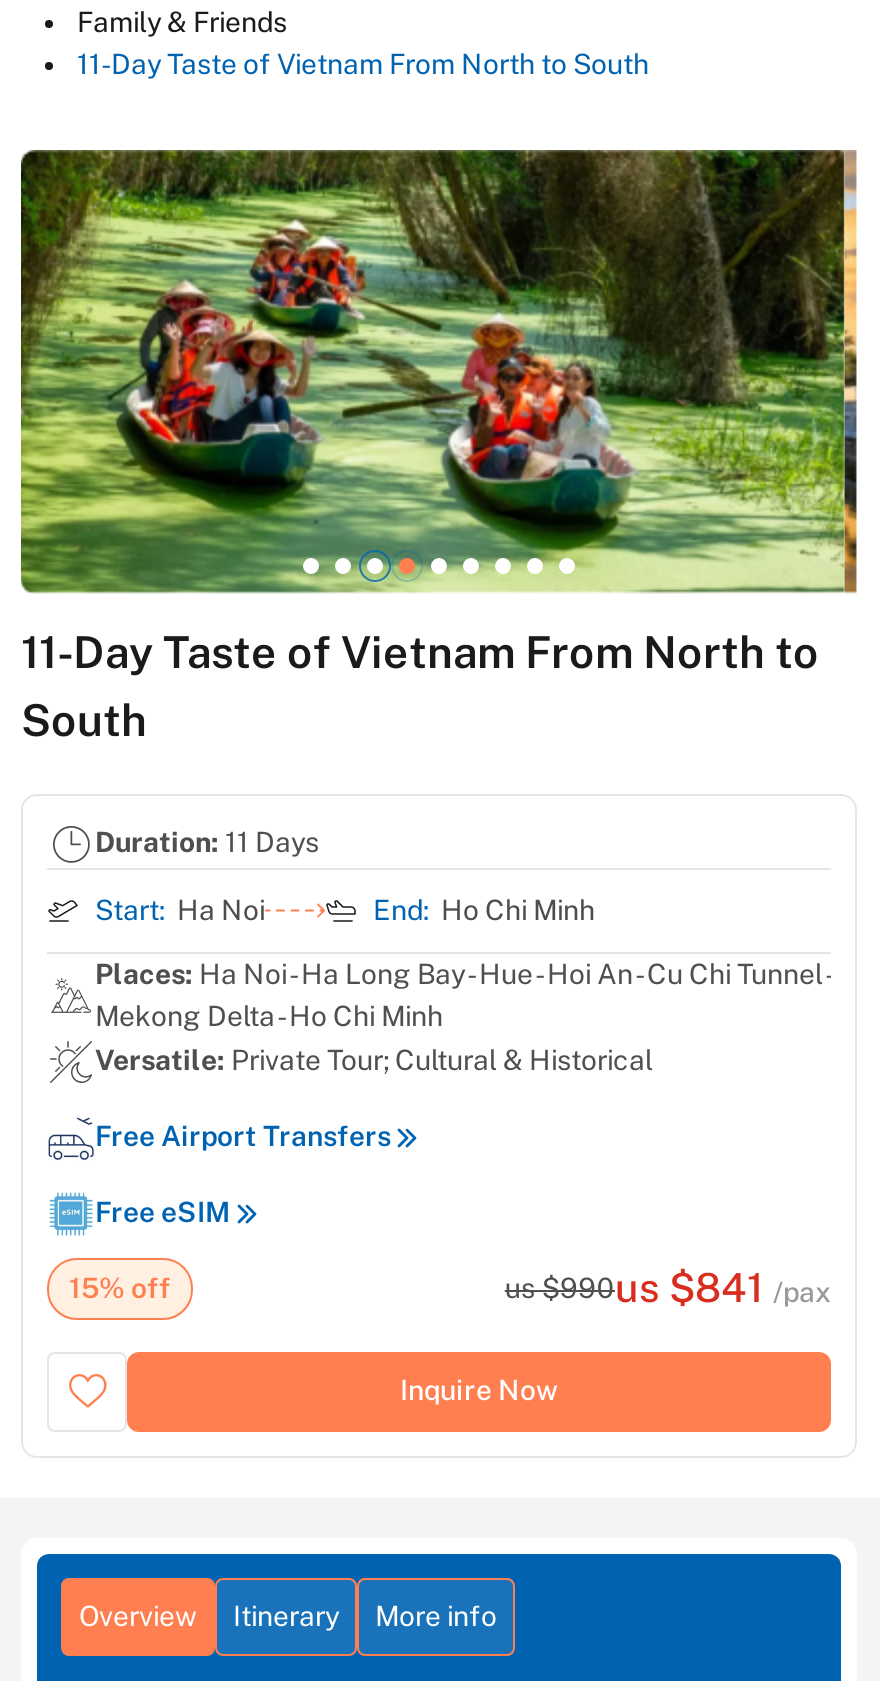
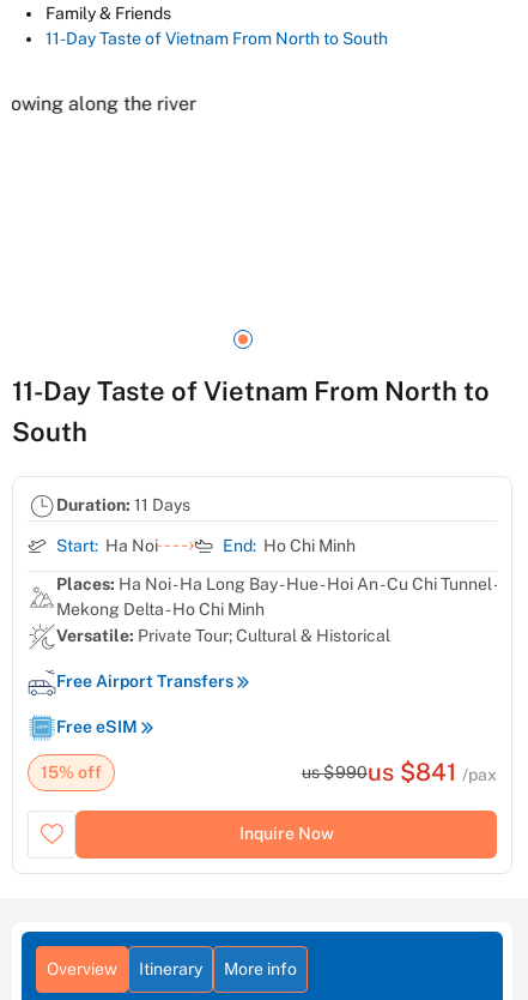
- [image]
